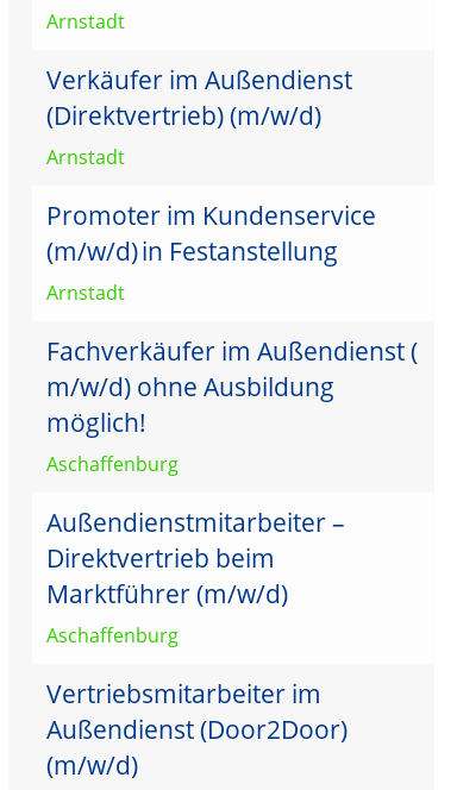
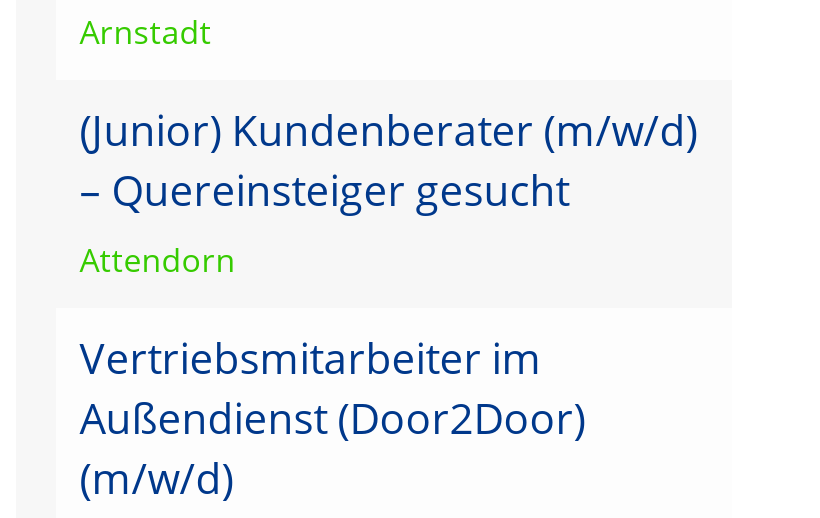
- Verkäufer im Außendienst
- (Direktvertrieb) (m/w/d)
- Arnstadt
- Promoter im Kundenservice
- (m/w/d) in Festanstellung
- Arnstadt
- Fachverkäufer im Außendienst (
- m/w/d) ohne Ausbildung
- möglich!
- Aschaffenburg
- Außendienstmitarbeiter –
- Direktvertrieb beim
- Marktführer (m/w/d)
- Aschaffenburg
+ (Junior) Kundenberater (m/w/d)
+ – Quereinsteiger gesucht
+ Attendorn
